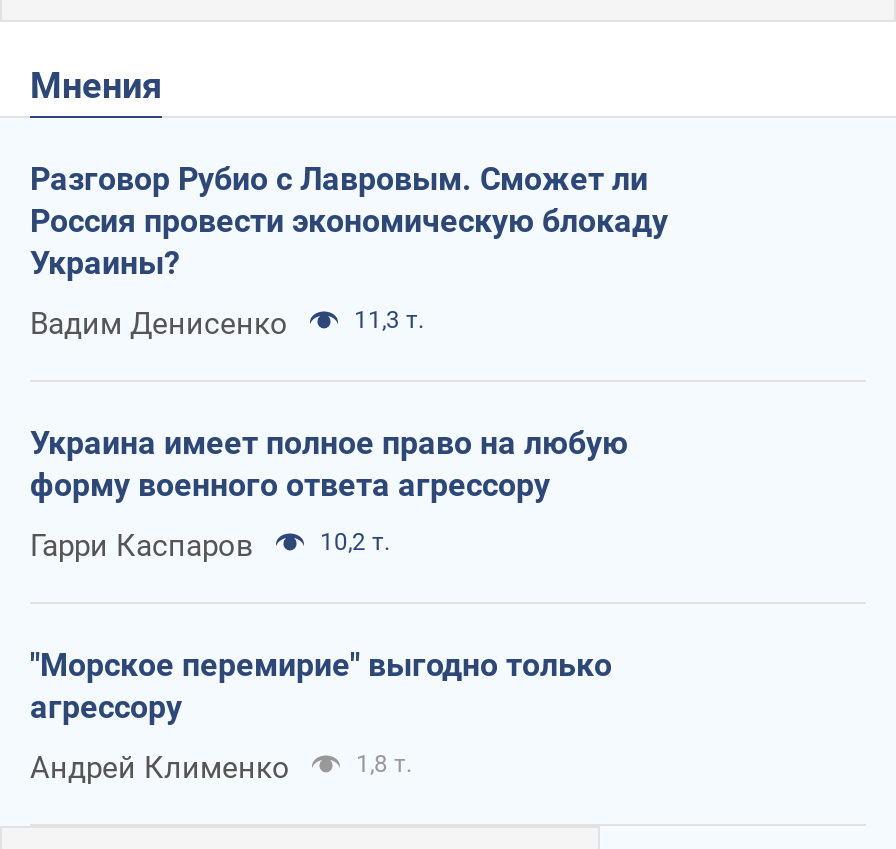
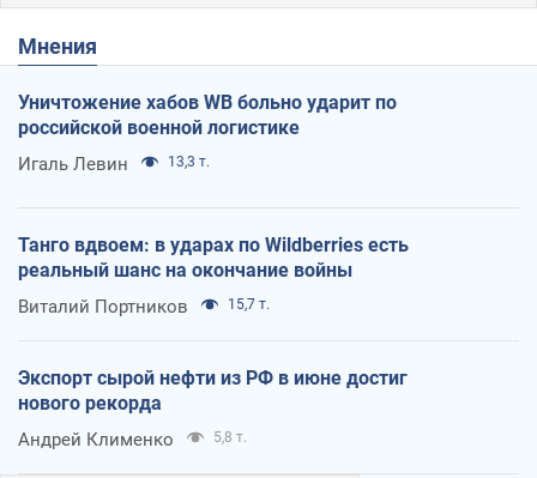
- Разговор Рубио с Лавровым. Сможет ли
- Россия провести экономическую блокаду
- Украины?
+ Уничтожение хабов WB больно ударит по
+ российской военной логистике

- Вадим Денисенко
- 11,3 т.
+ Игаль Левин
+ 13,3 т.

- Украина имеет полное право на любую
- форму военного ответа агрессору
+ Танго вдвоем: в ударах по Wildberries есть
+ реальный шанс на окончание войны

- Гарри Каспаров
- 10,2 т.
+ Виталий Портников
+ 15,7 т.

- "Морское перемирие" выгодно только
- агрессору
+ Экспорт сырой нефти из РФ в июне достиг
+ нового рекорда

- 1,8 т.
+ 5,8 т.
